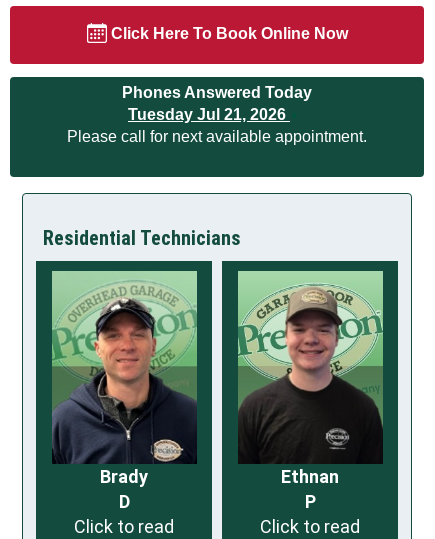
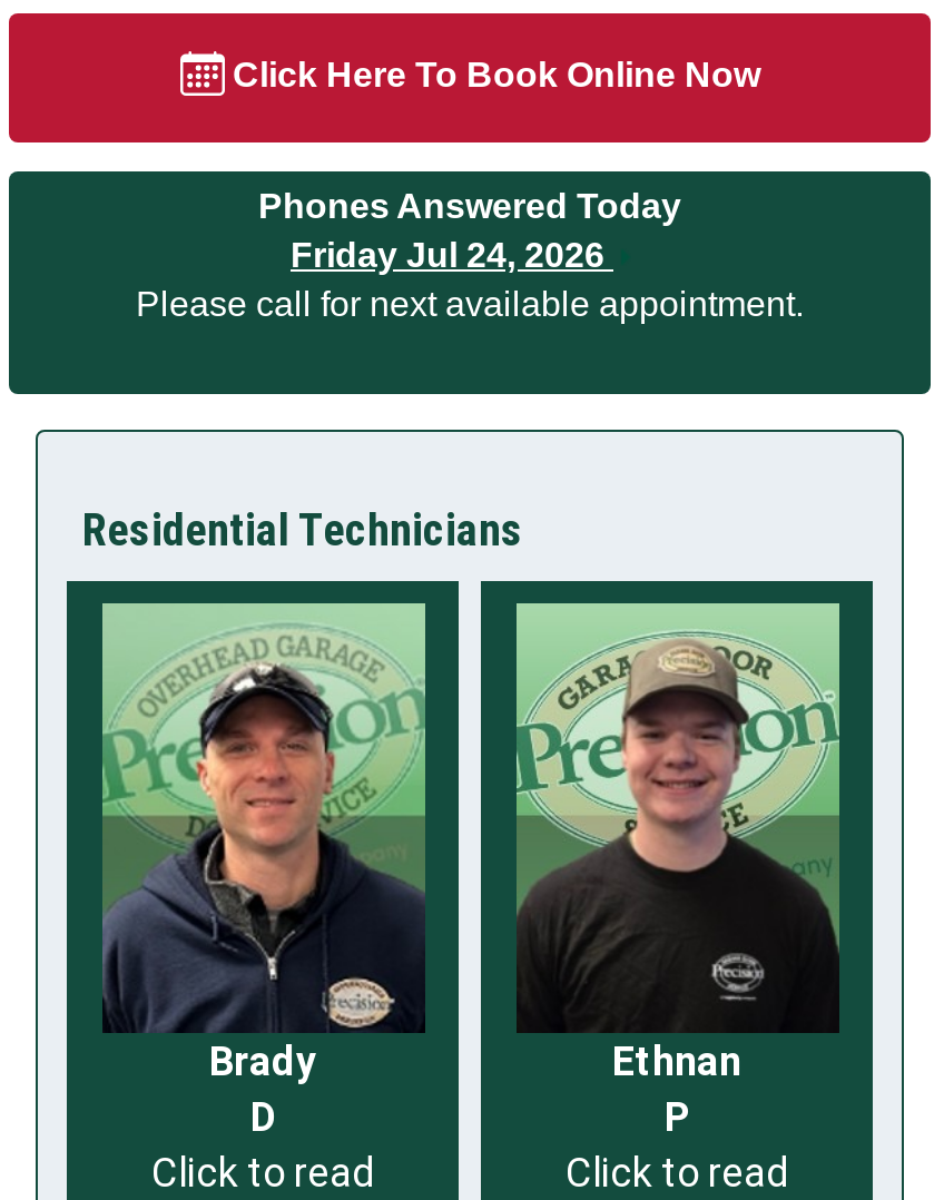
- Tuesday Jul 21, 2026
+ Friday Jul 24, 2026
